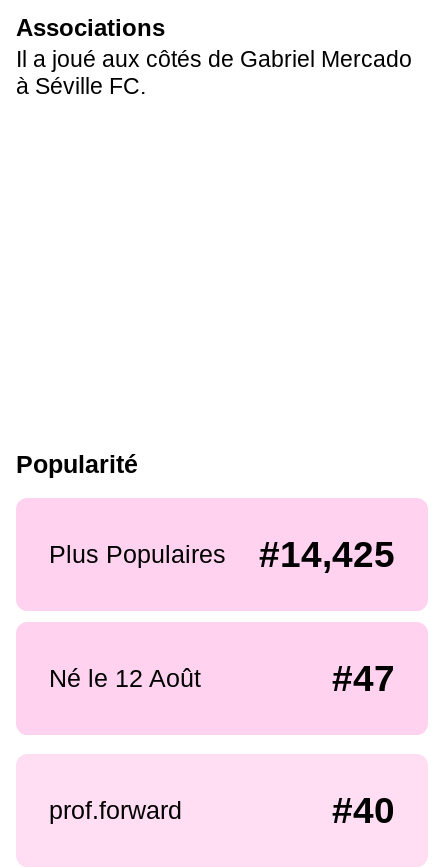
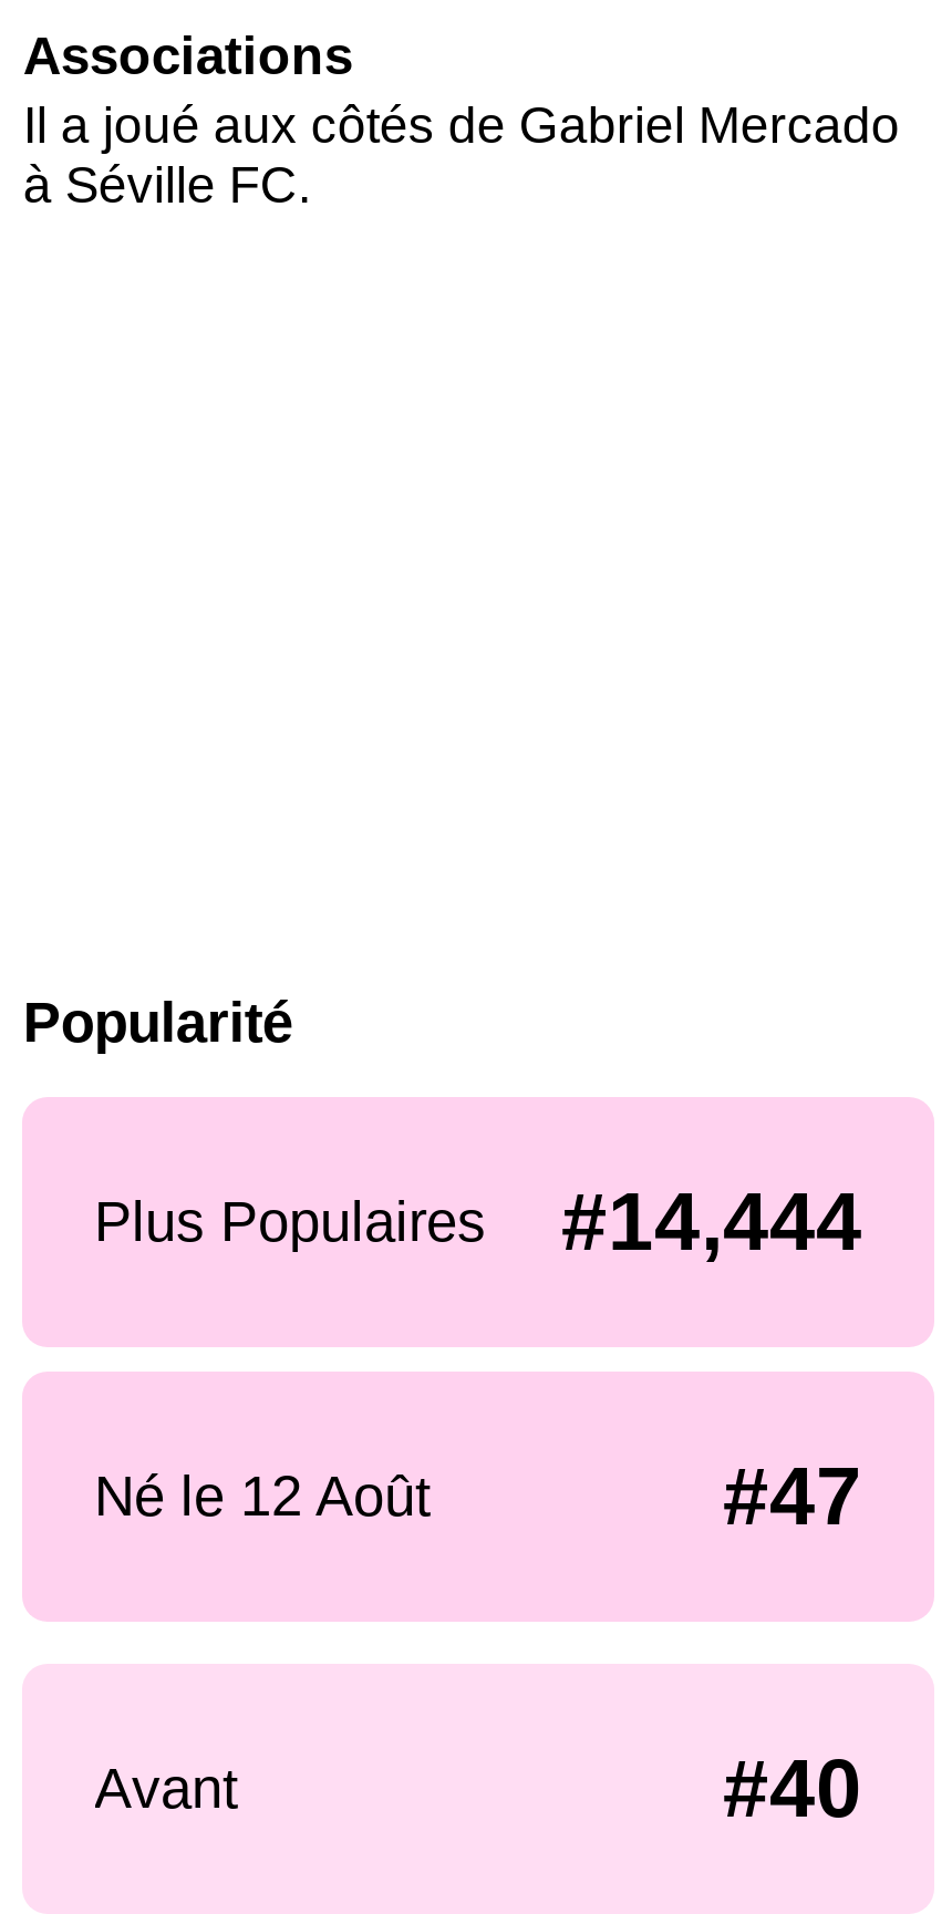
- Plus Populaires #14,425
+ Plus Populaires #14,444

- prof.forward
+ Avant
